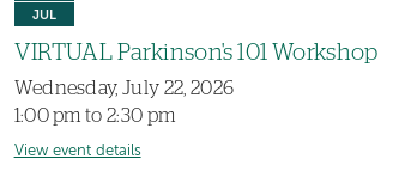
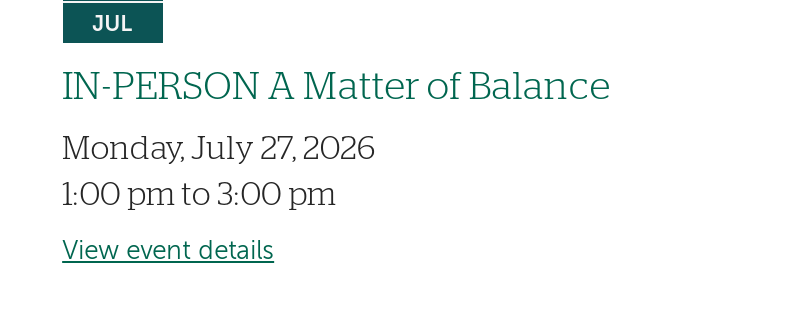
- VIRTUAL Parkinson's 101 Workshop
+ IN-PERSON A Matter of Balance

- Wednesday, July 22, 2026
- 1:00 pm to 2:30 pm
+ Monday, July 27, 2026
+ 1:00 pm to 3:00 pm
